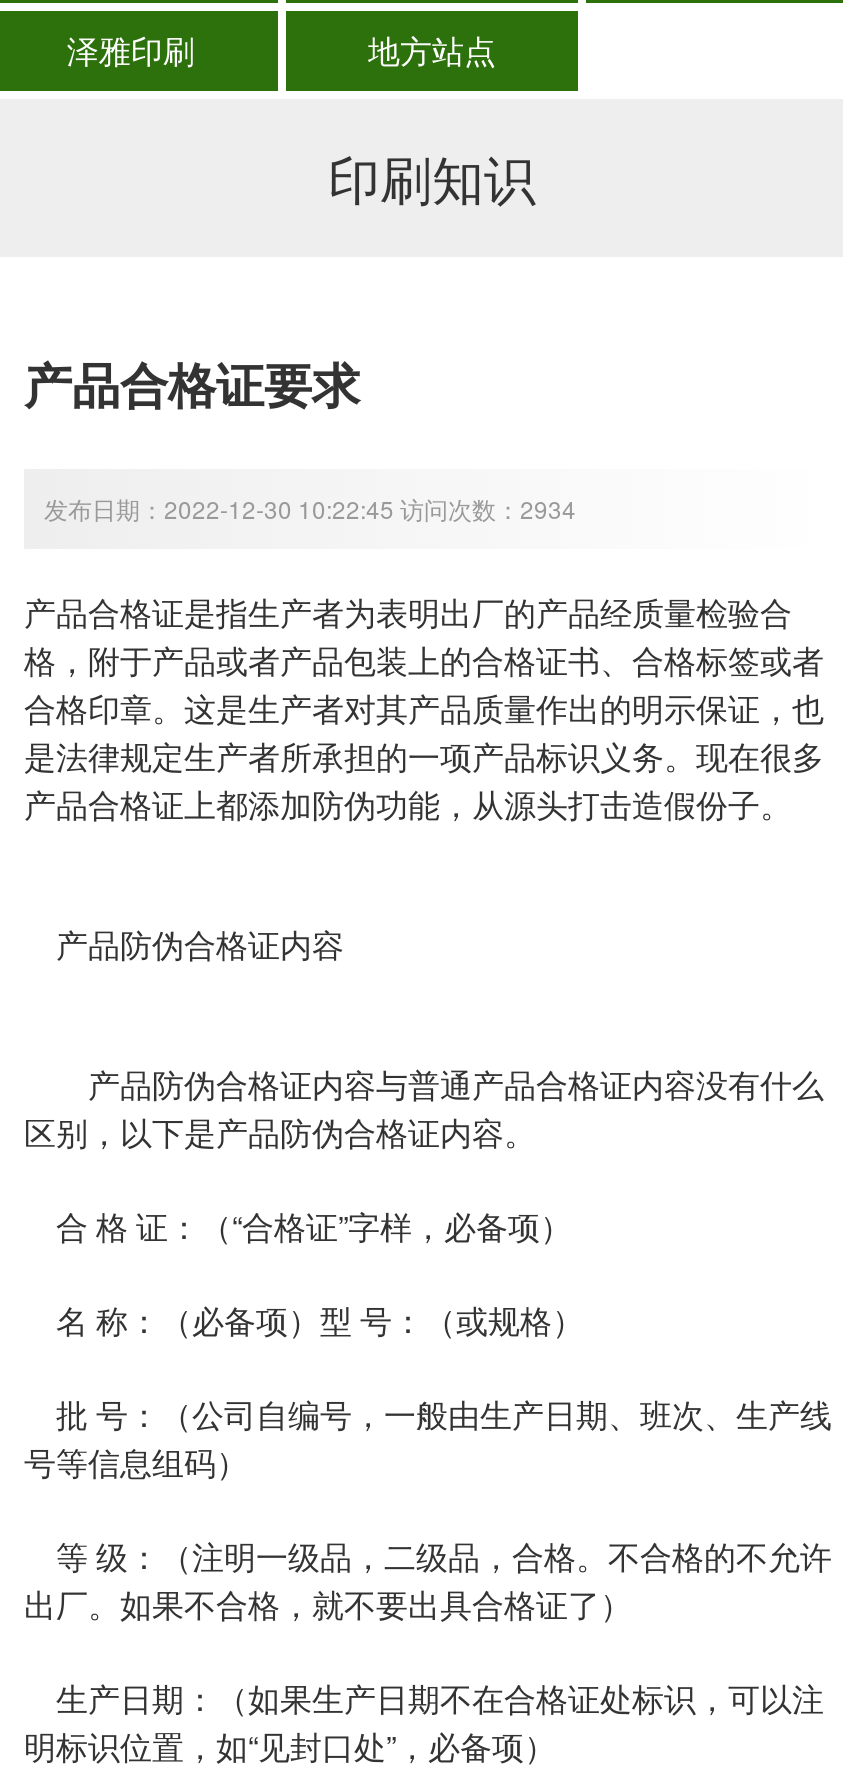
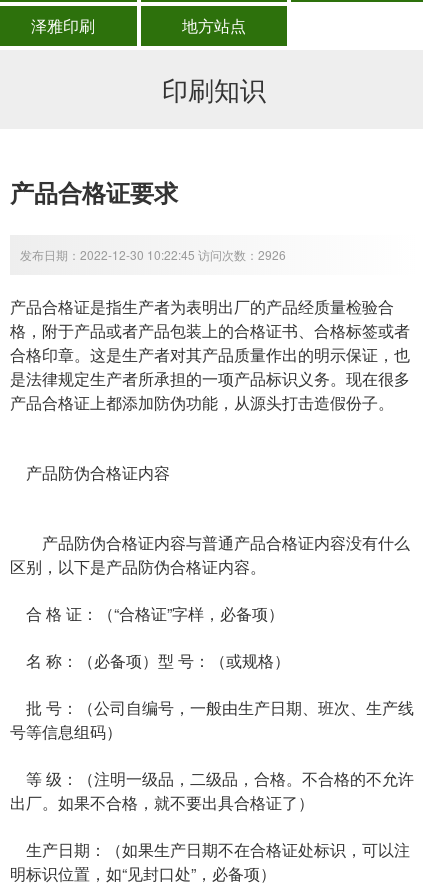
- 发布日期：2022-12-30 10:22:45 访问次数：2934
+ 发布日期：2022-12-30 10:22:45 访问次数：2926
